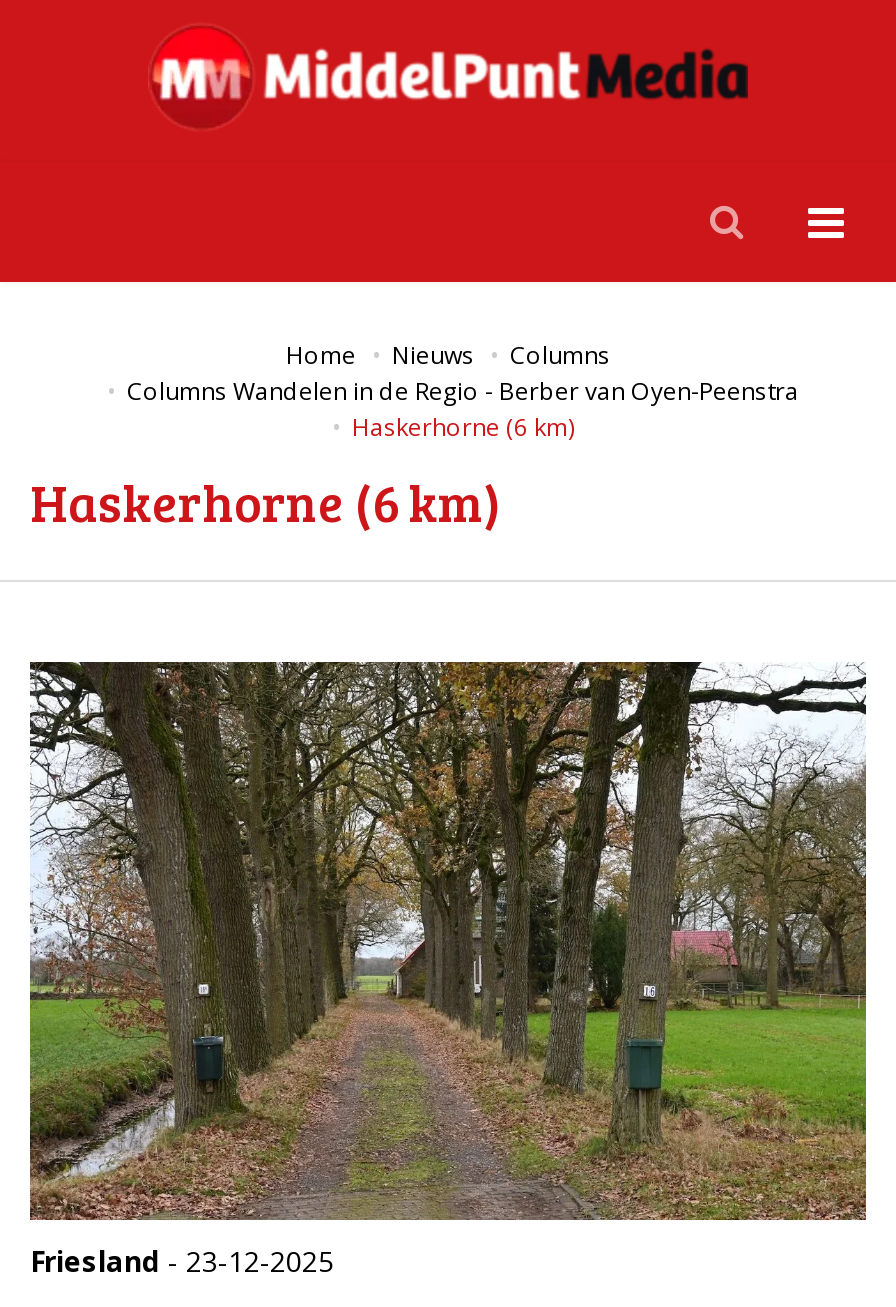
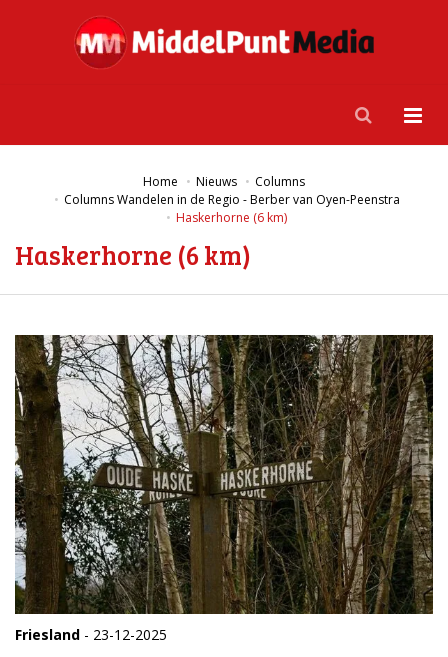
- [image]
+ [image]
